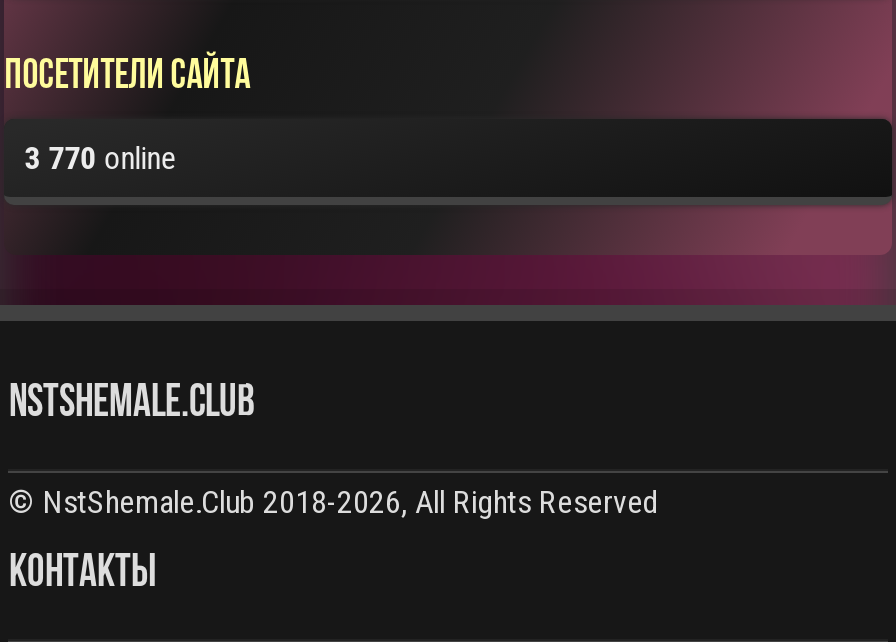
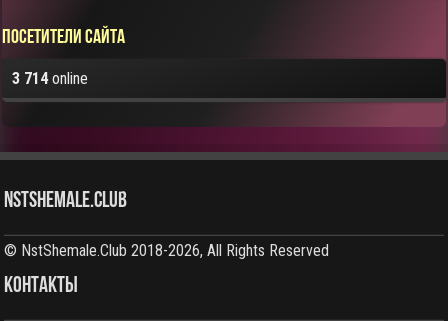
- 3 770 online
+ 3 714 online
